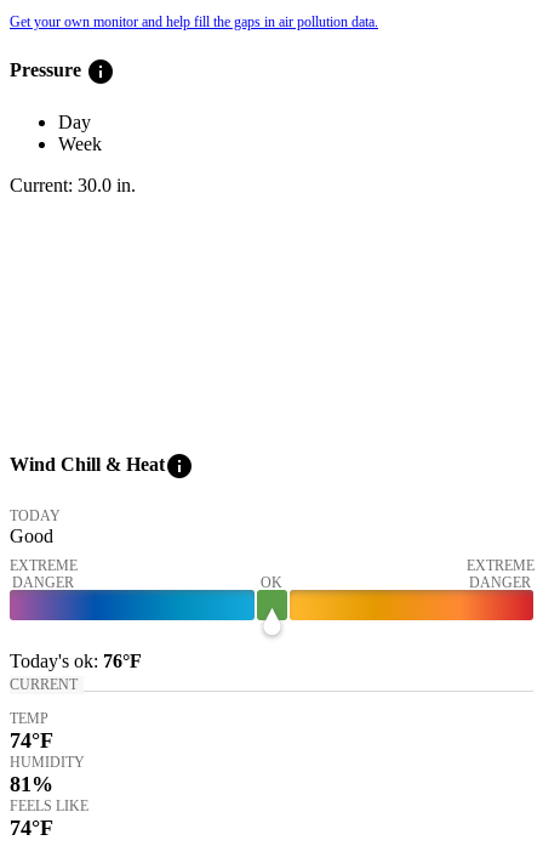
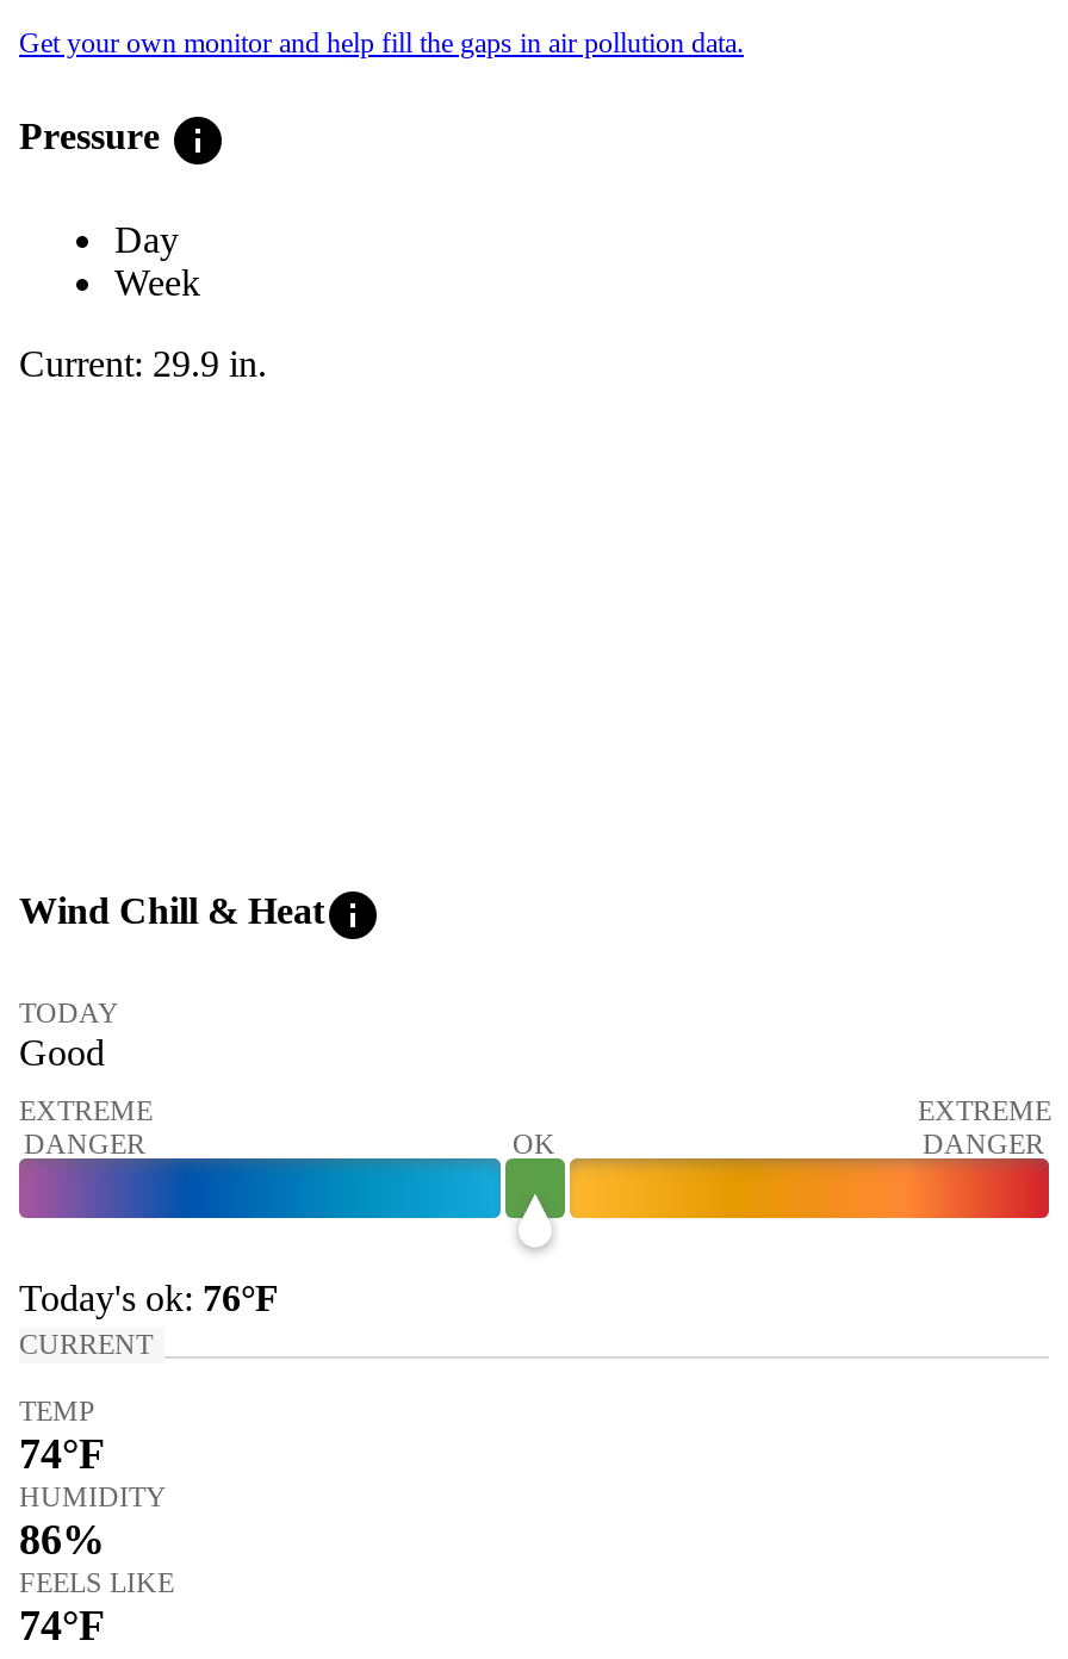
- Current: 30.0 in.
+ Current: 29.9 in.

- 81%
+ 86%
